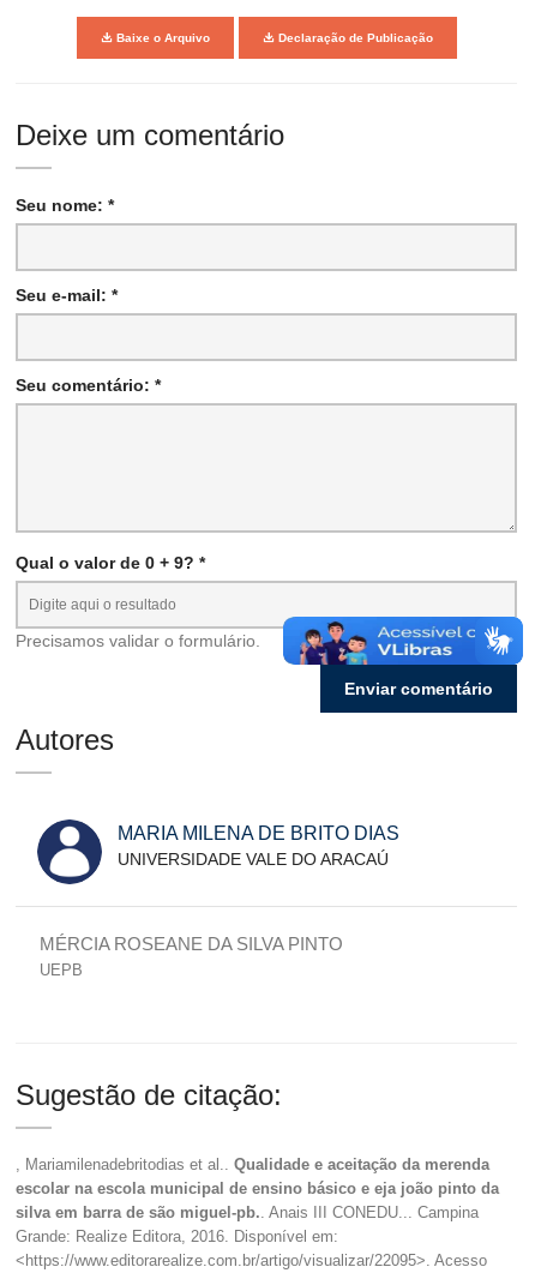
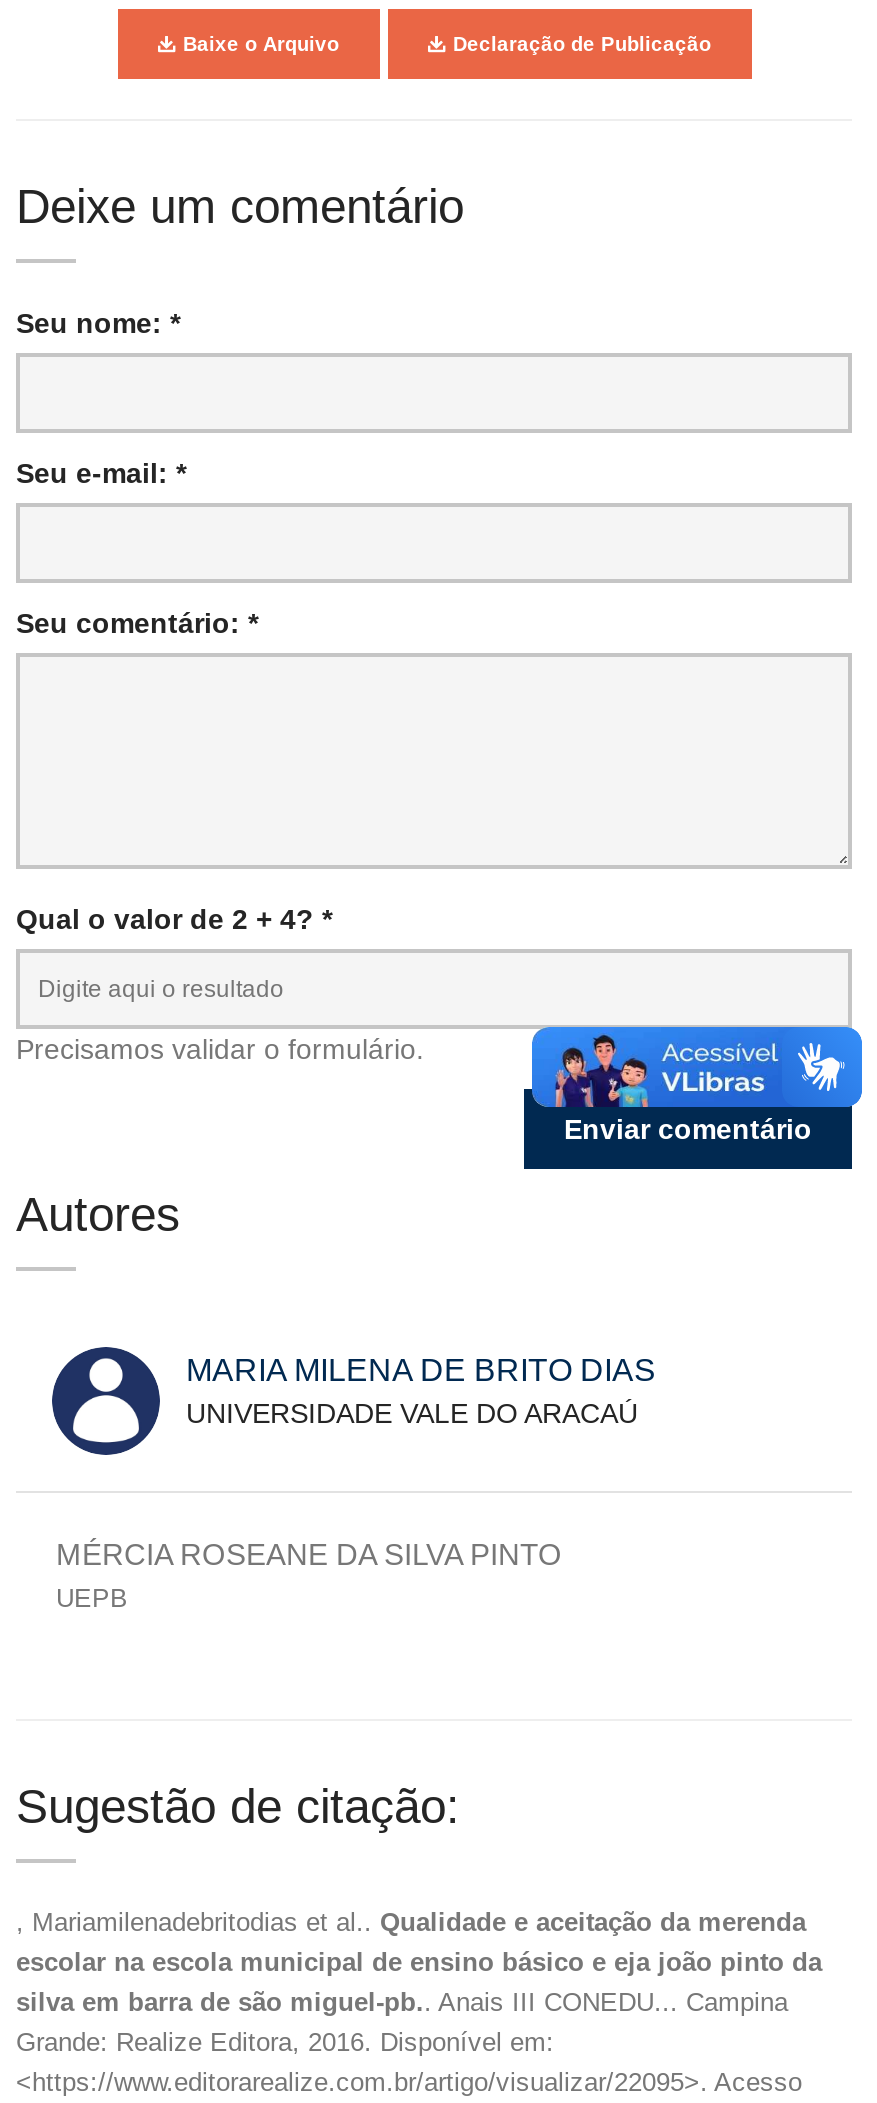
- Qual o valor de 0 + 9? *
+ Qual o valor de 2 + 4? *

- [image]
+ [image]
